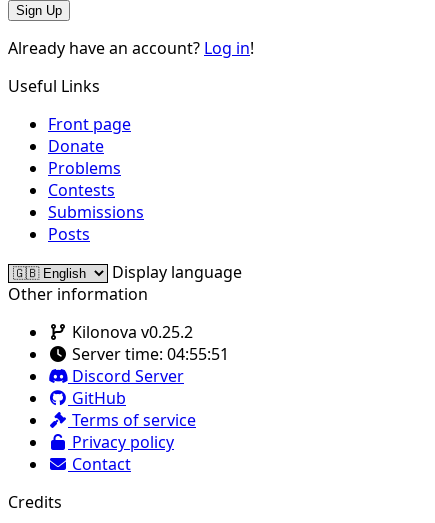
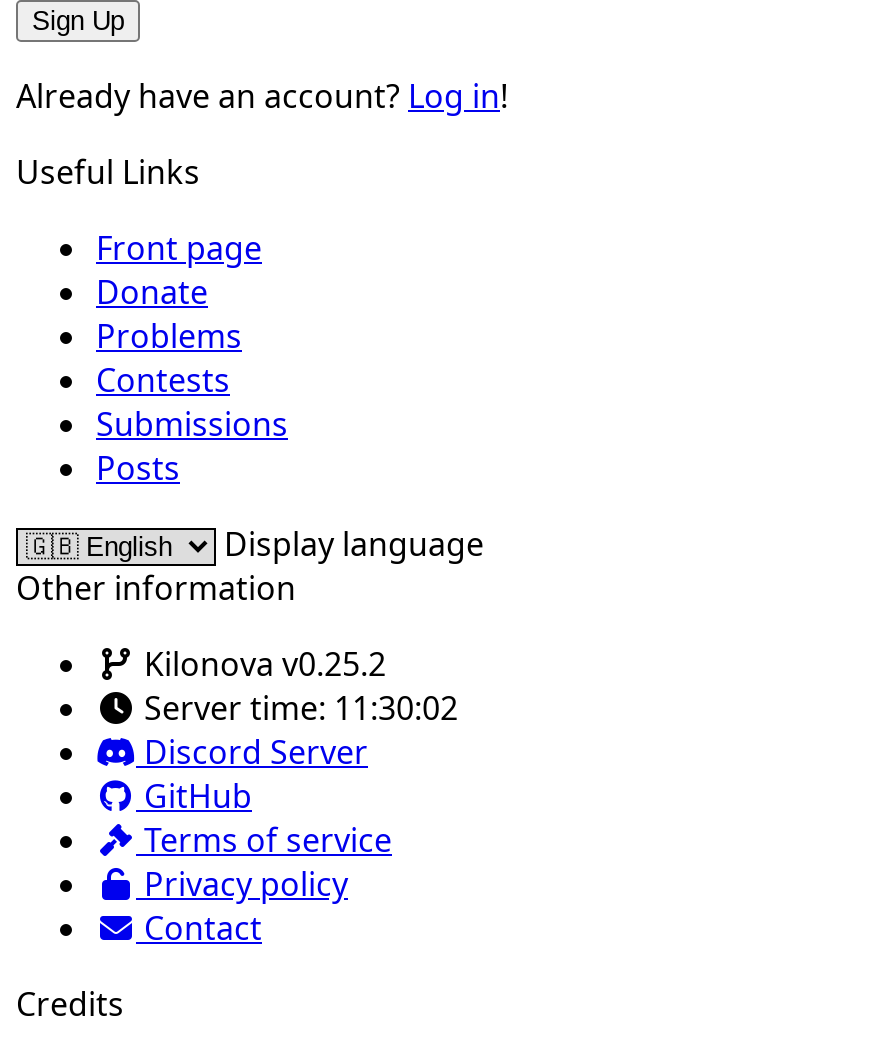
- Server time: 04:55:51
+ Server time: 11:30:02
